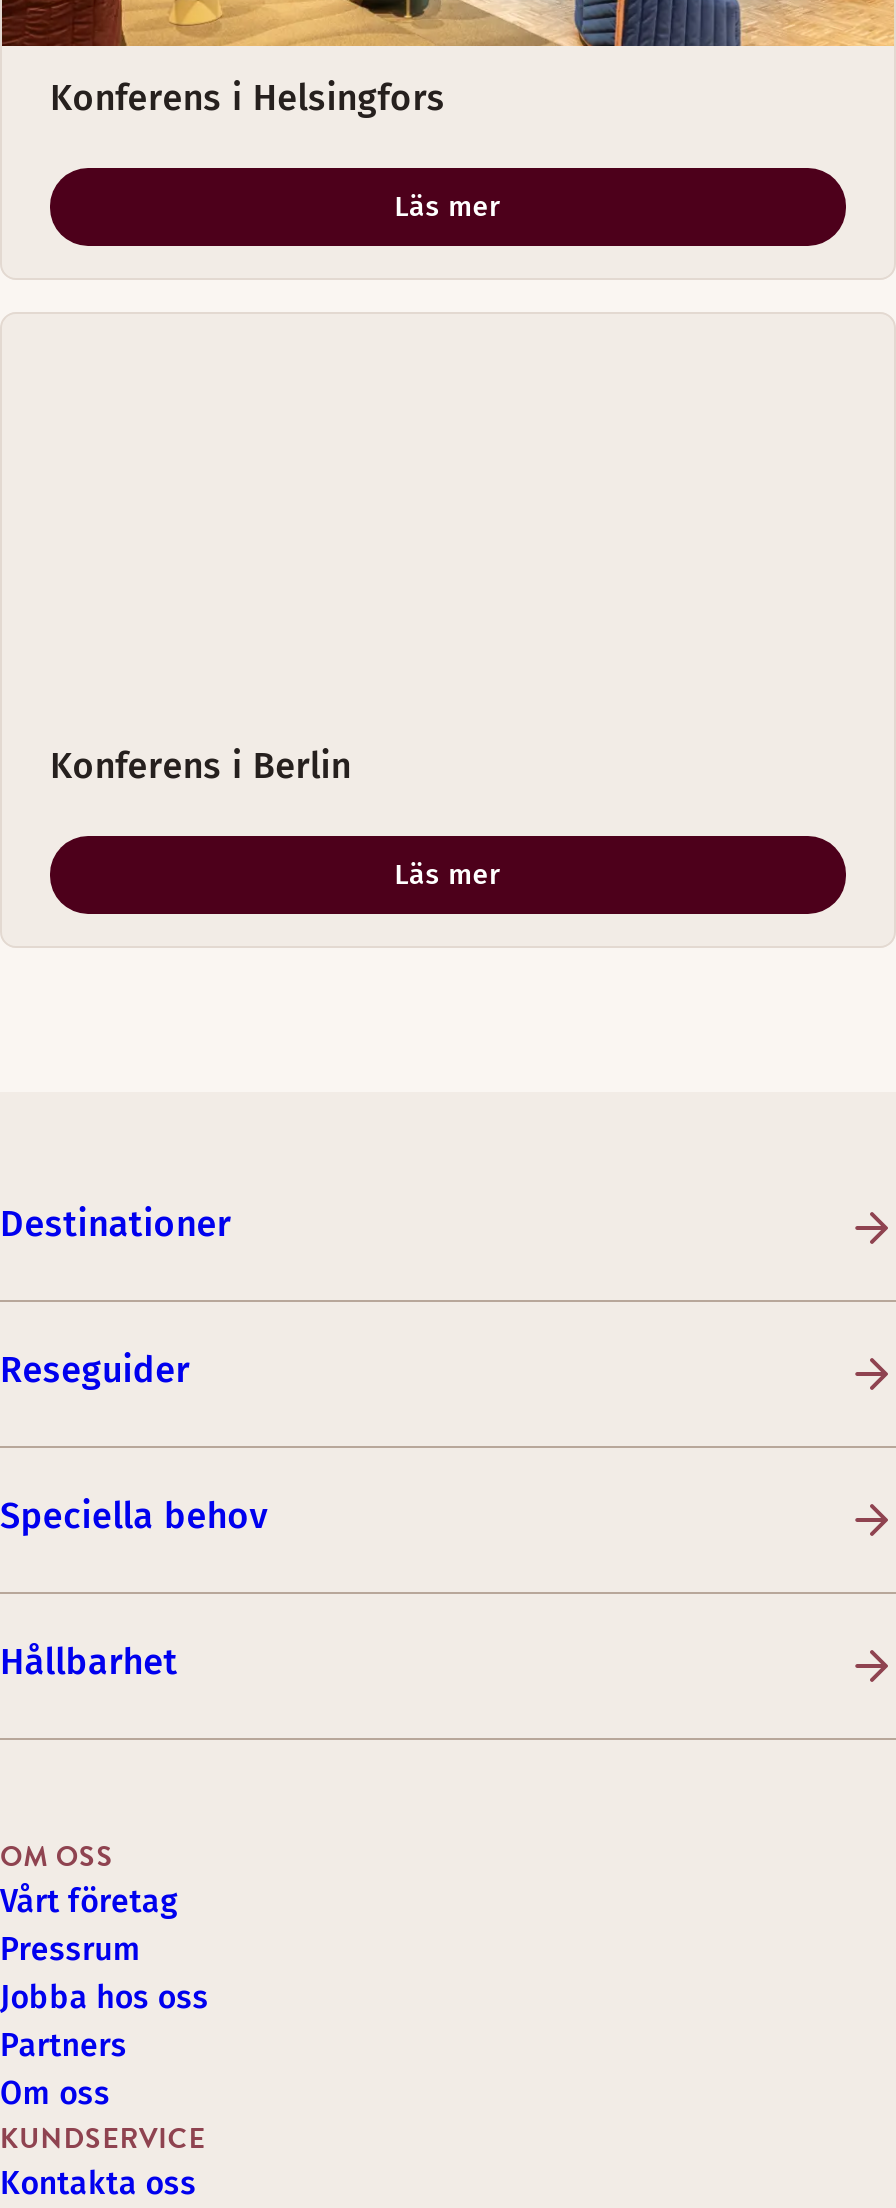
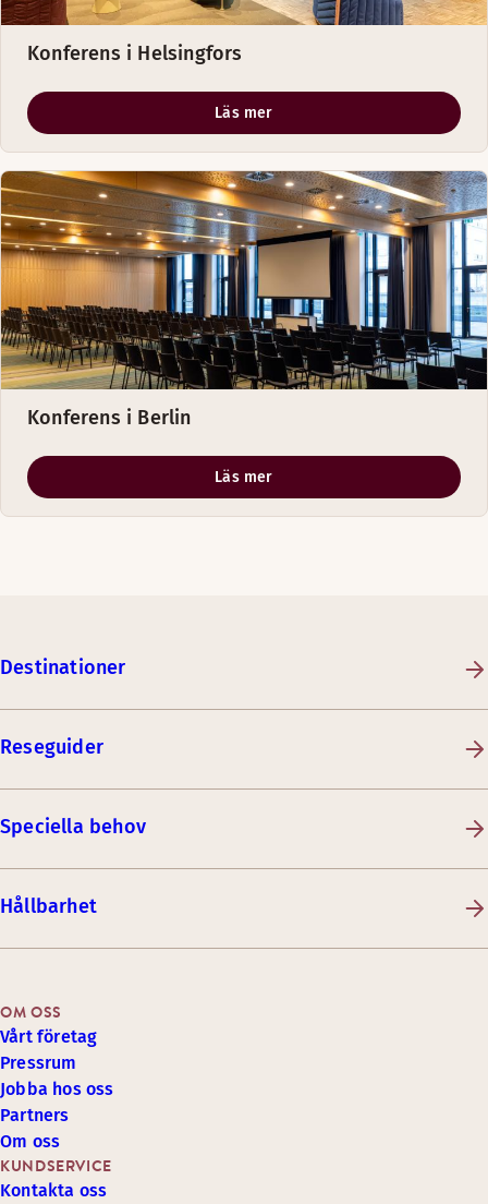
+ [image]
